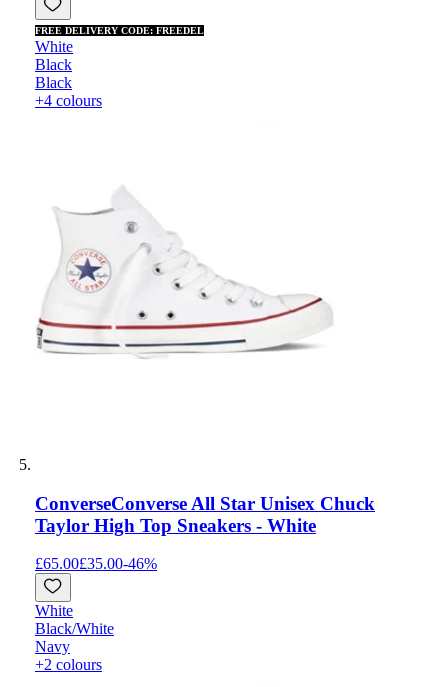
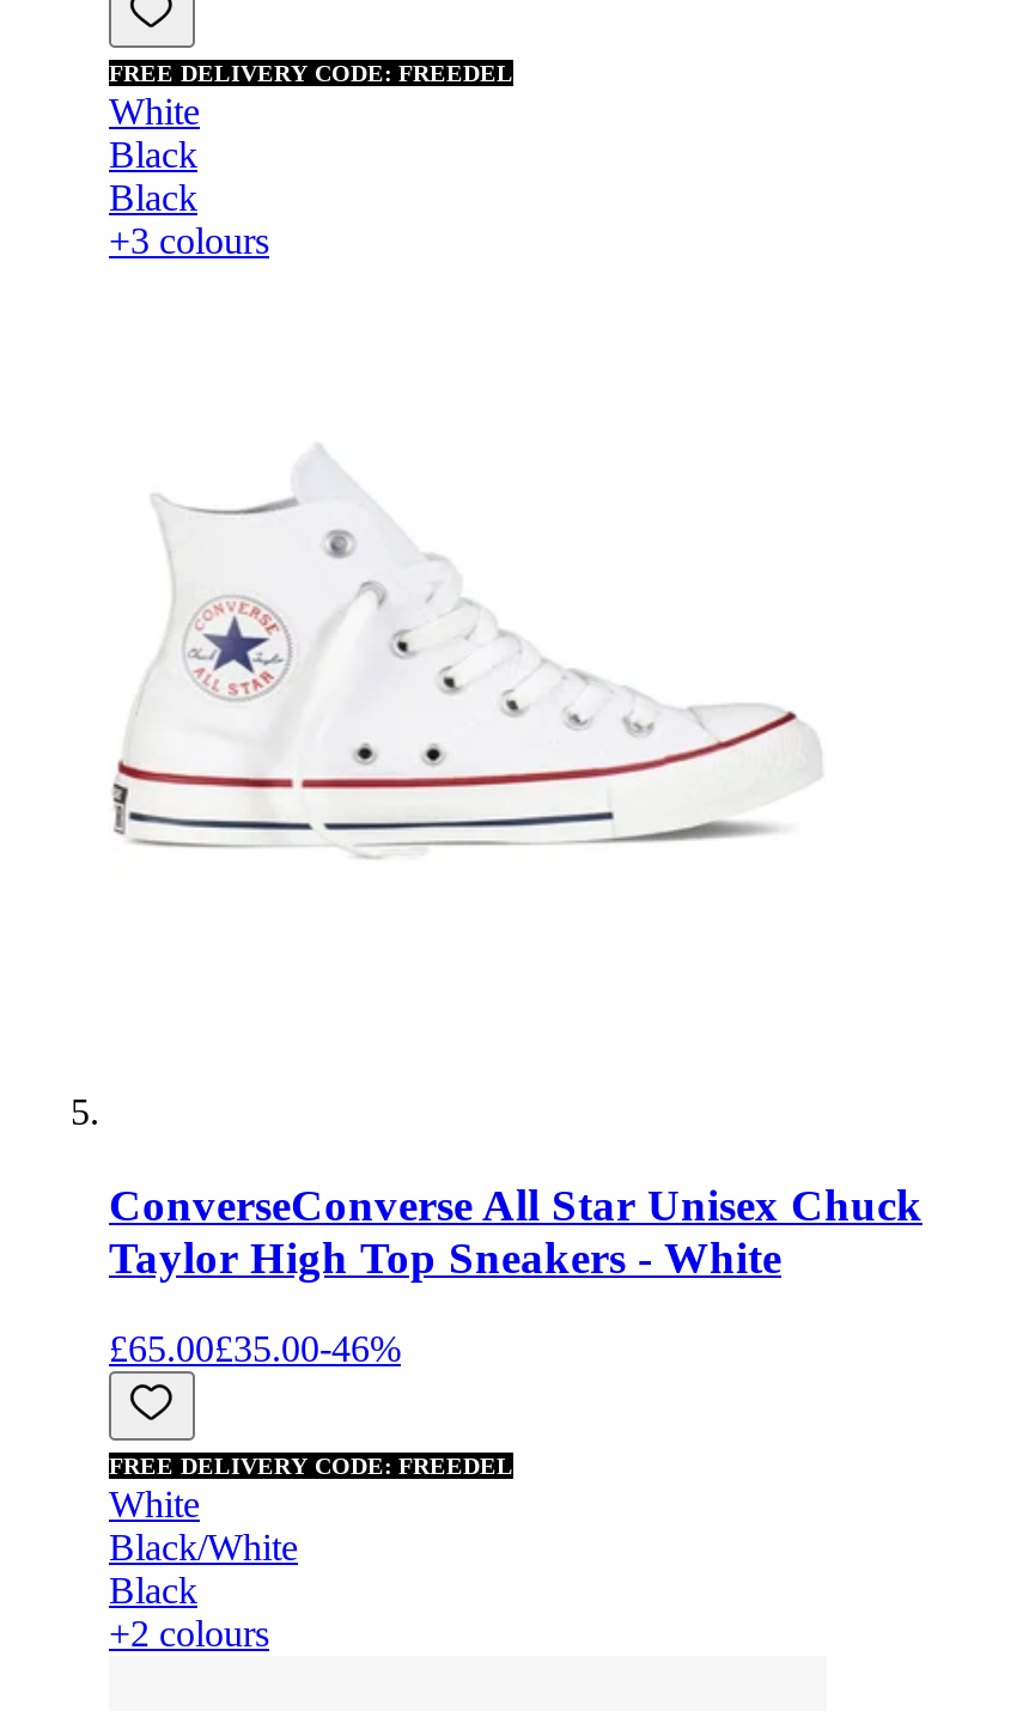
- +4 colours
+ +3 colours

+ FREE DELIVERY CODE: FREEDEL

- Navy
+ Black
